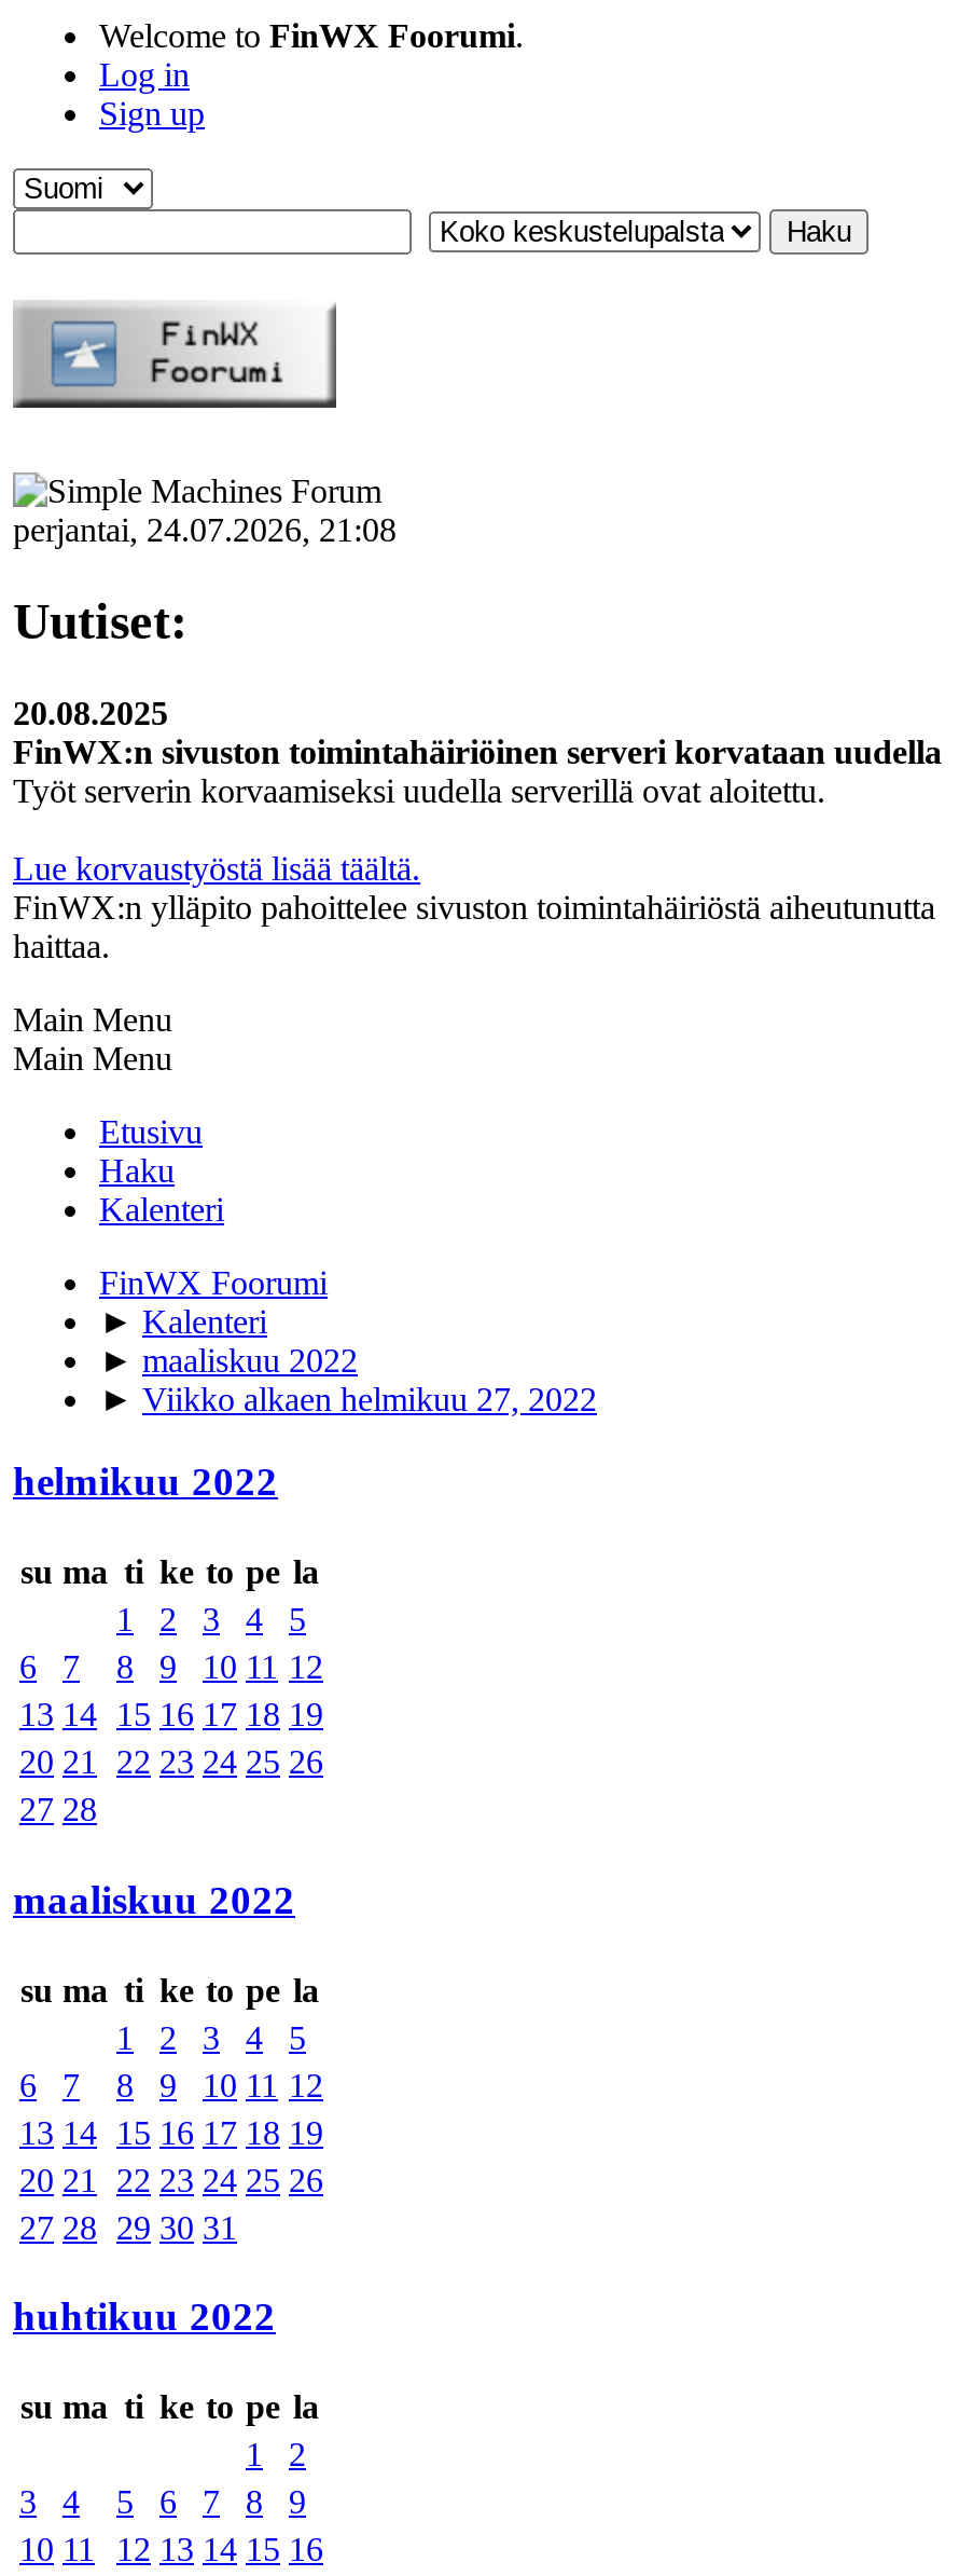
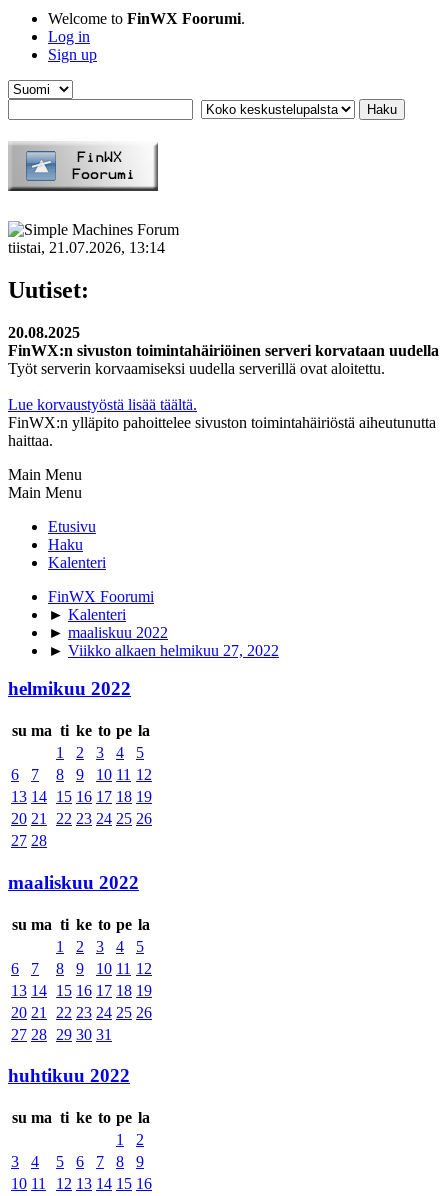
- perjantai, 24.07.2026, 21:08
+ tiistai, 21.07.2026, 13:14
